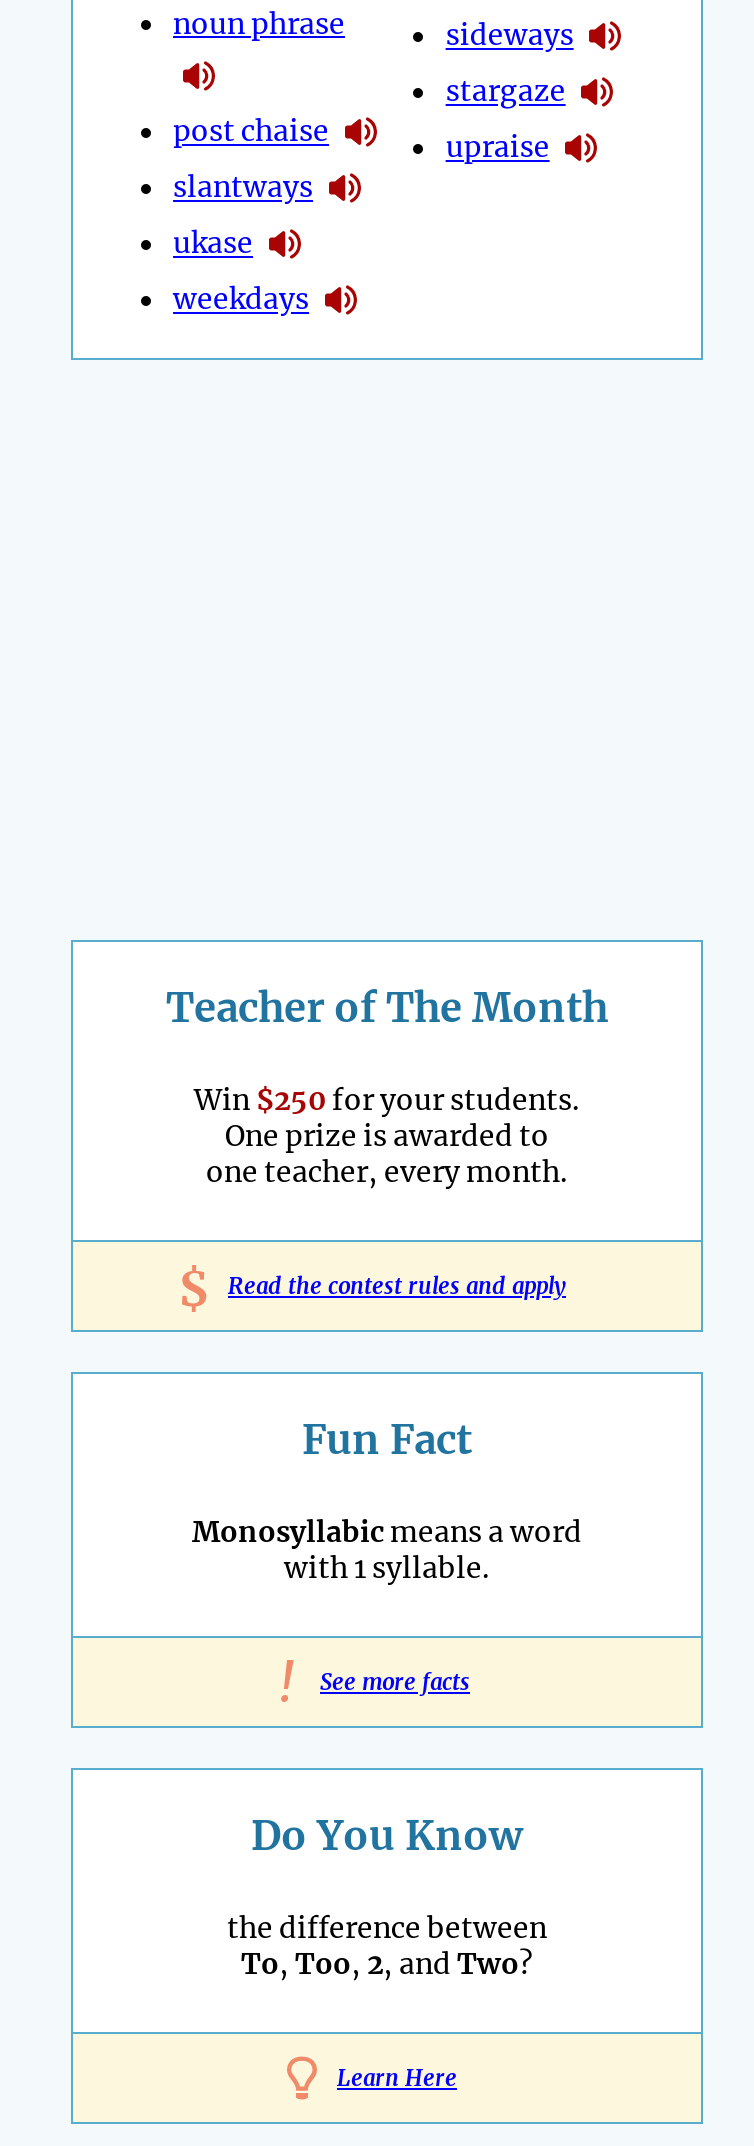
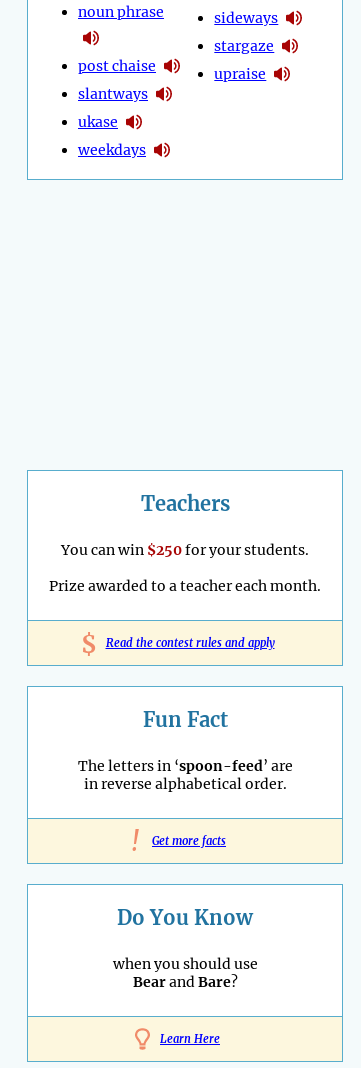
- Teacher of The Month
- Win $250 for your students.
- One prize is awarded to
- one teacher, every month.
+ Teachers
+ You can win $250 for your students.
+ Prize awarded to a teacher each month.

- Monosyllabic means a word
- with 1 syllable.
+ The letters in ‘spoon-feed’ are
+ in reverse alphabetical order.

- See more facts
+ Get more facts

- the difference between
- To, Too, 2, and Two?
+ when you should use
+ Bear and Bare?
